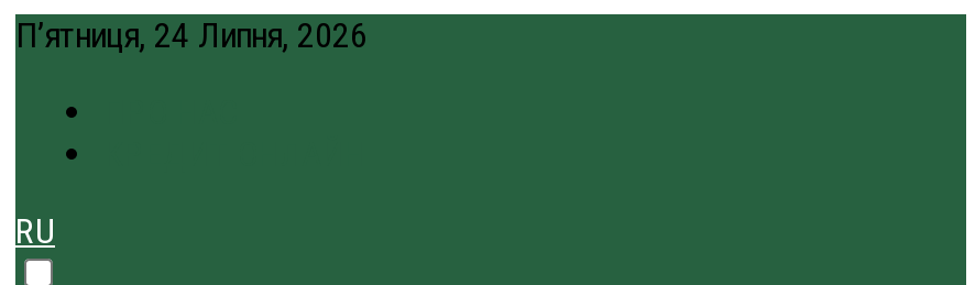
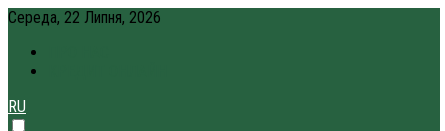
- П’ятниця, 24 Липня, 2026
+ Середа, 22 Липня, 2026
